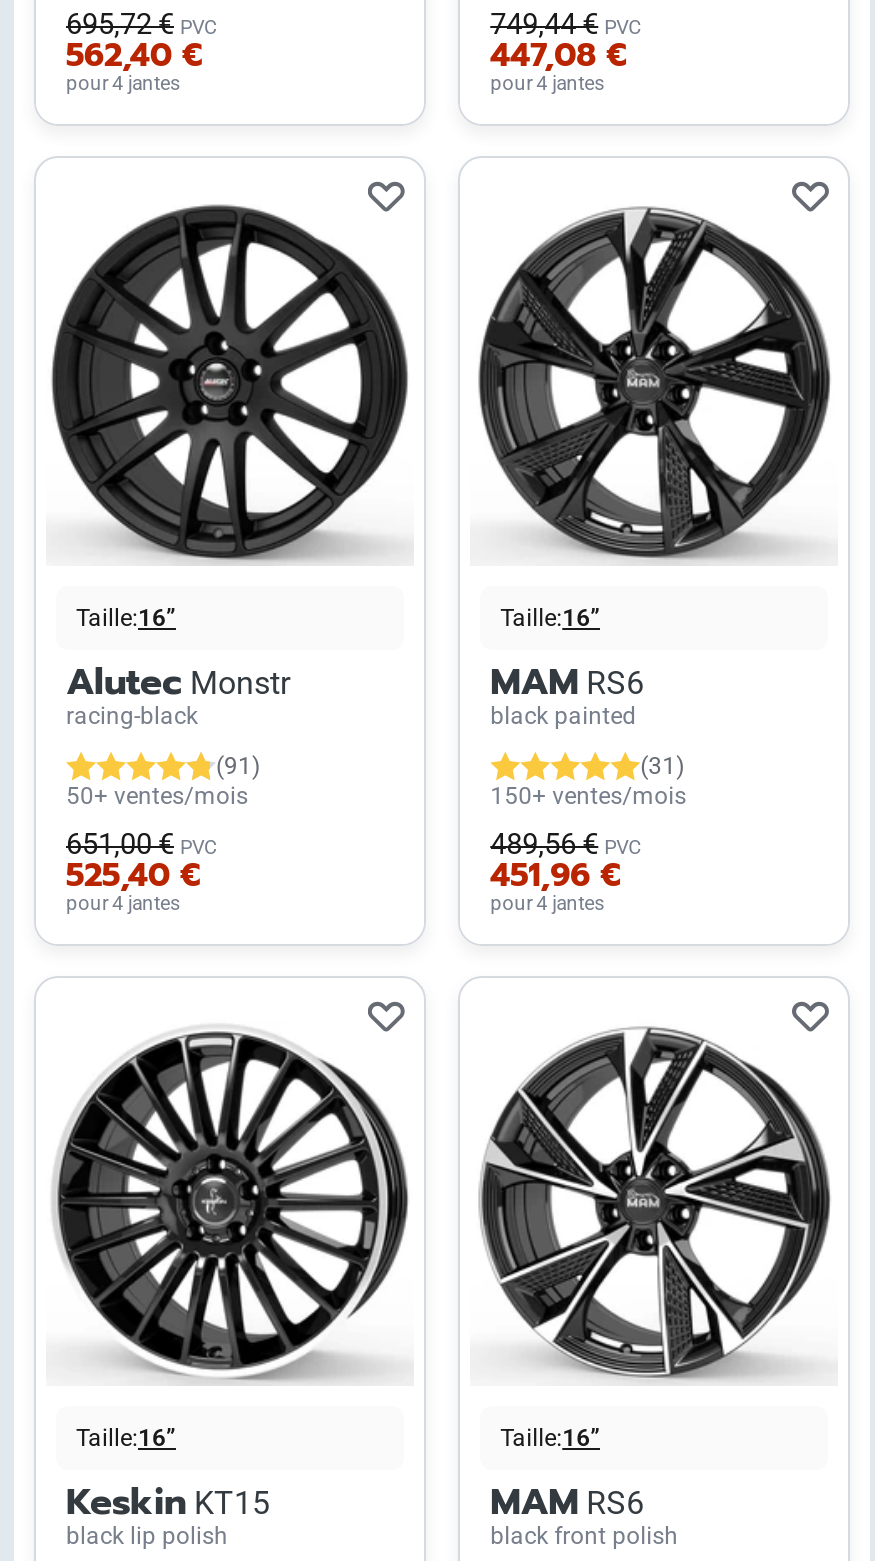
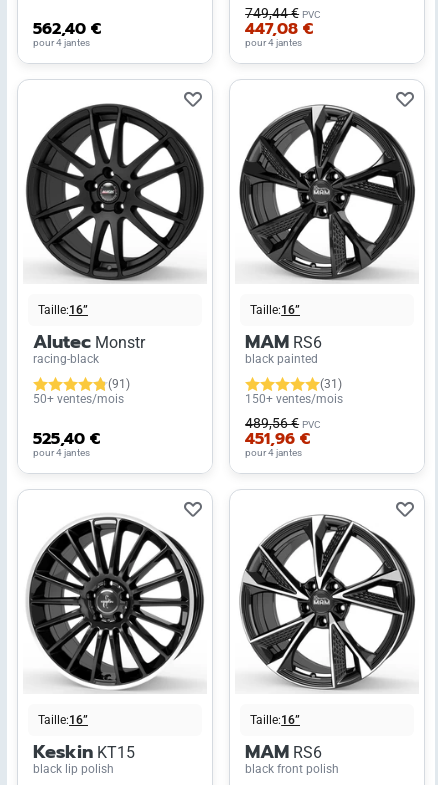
- 695,72 € PVC

- 651,00 € PVC
